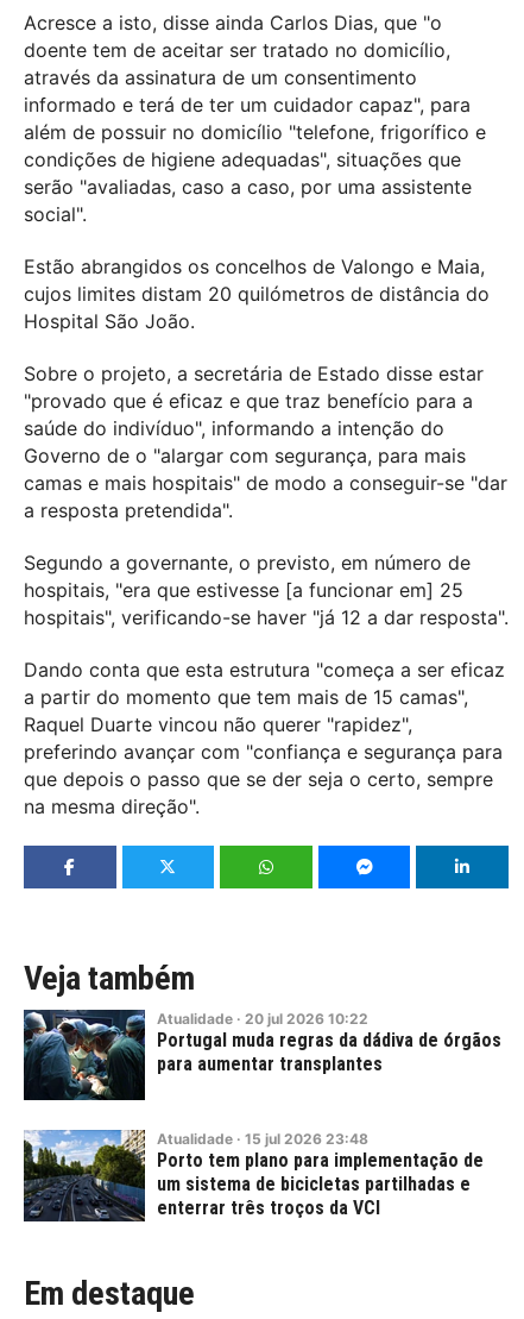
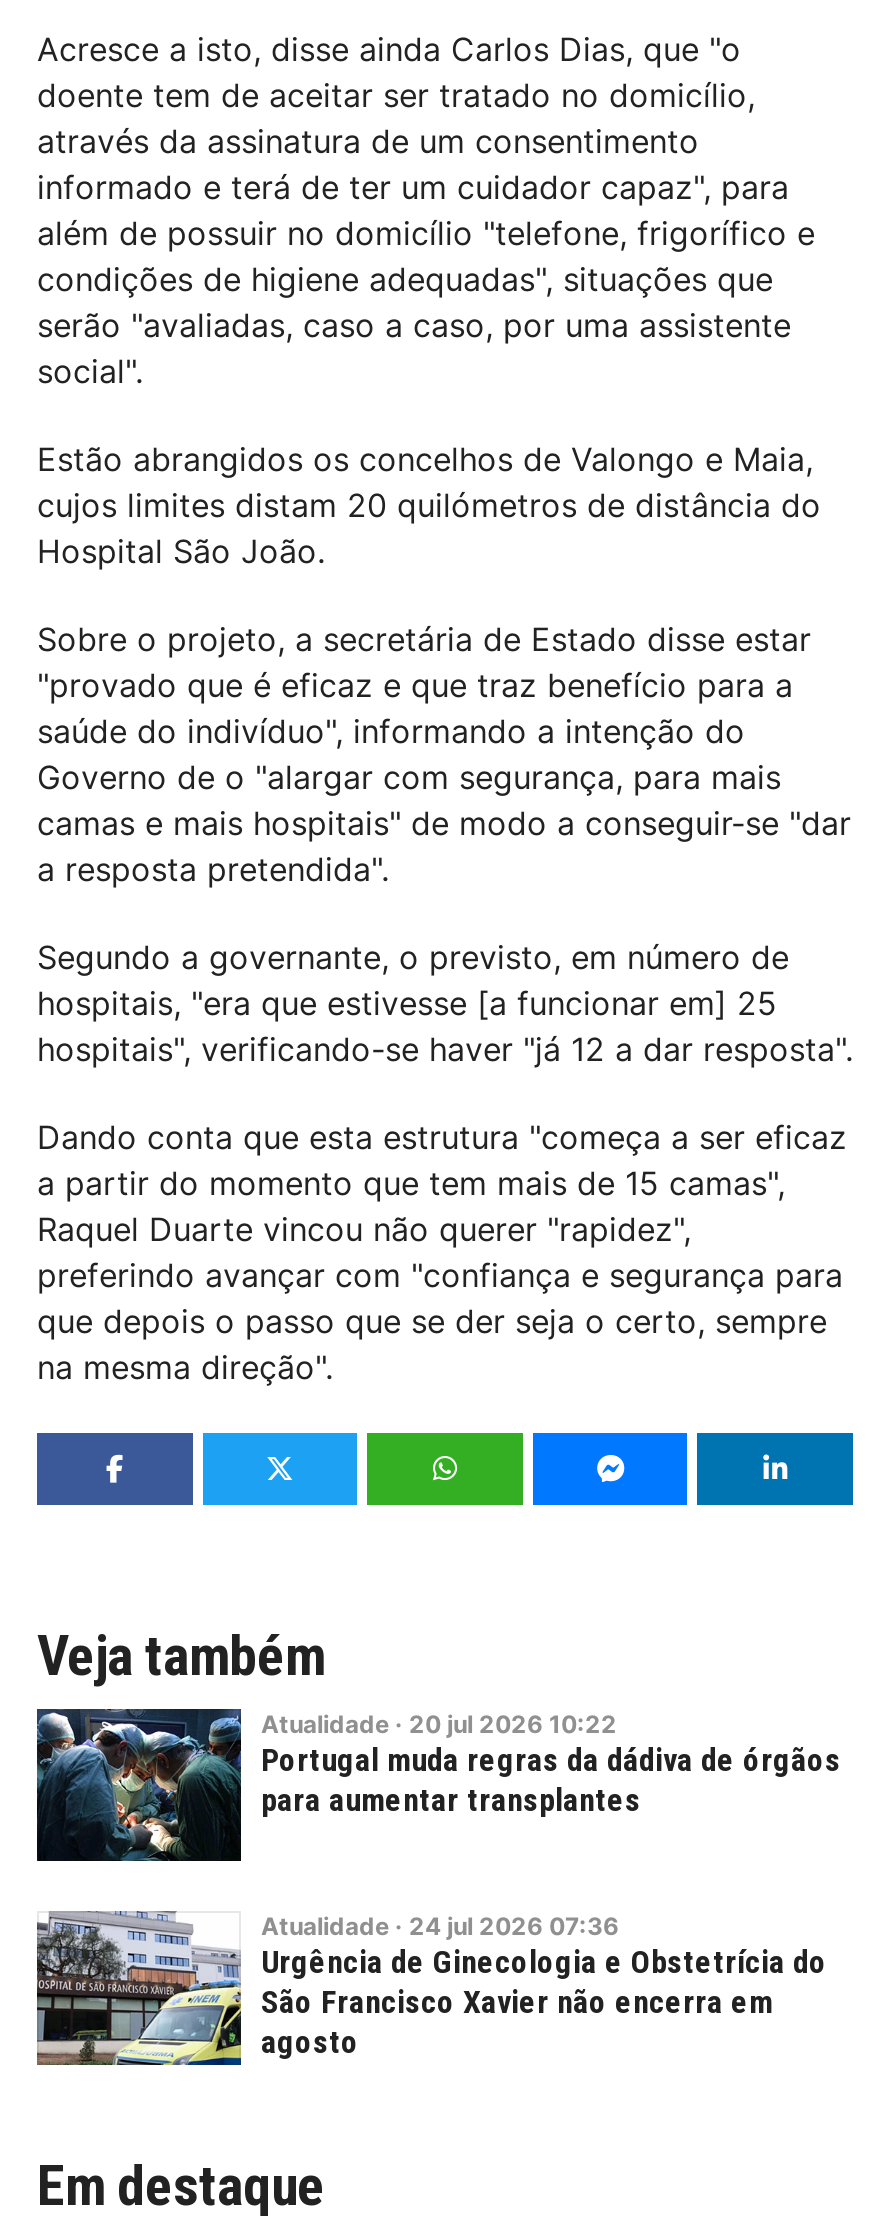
- [image]
- Atualidade · 15 jul 2026 23:48
- Porto tem plano para implementação de
- um sistema de bicicletas partilhadas e
- enterrar três troços da VCI
+ [image]
+ Atualidade · 24 jul 2026 07:36
+ Urgência de Ginecologia e Obstetrícia do
+ São Francisco Xavier não encerra em
+ agosto
